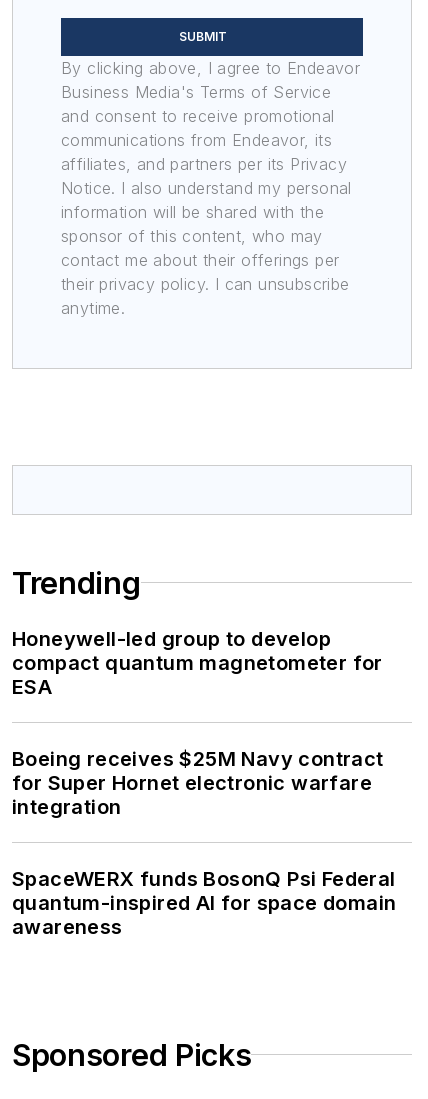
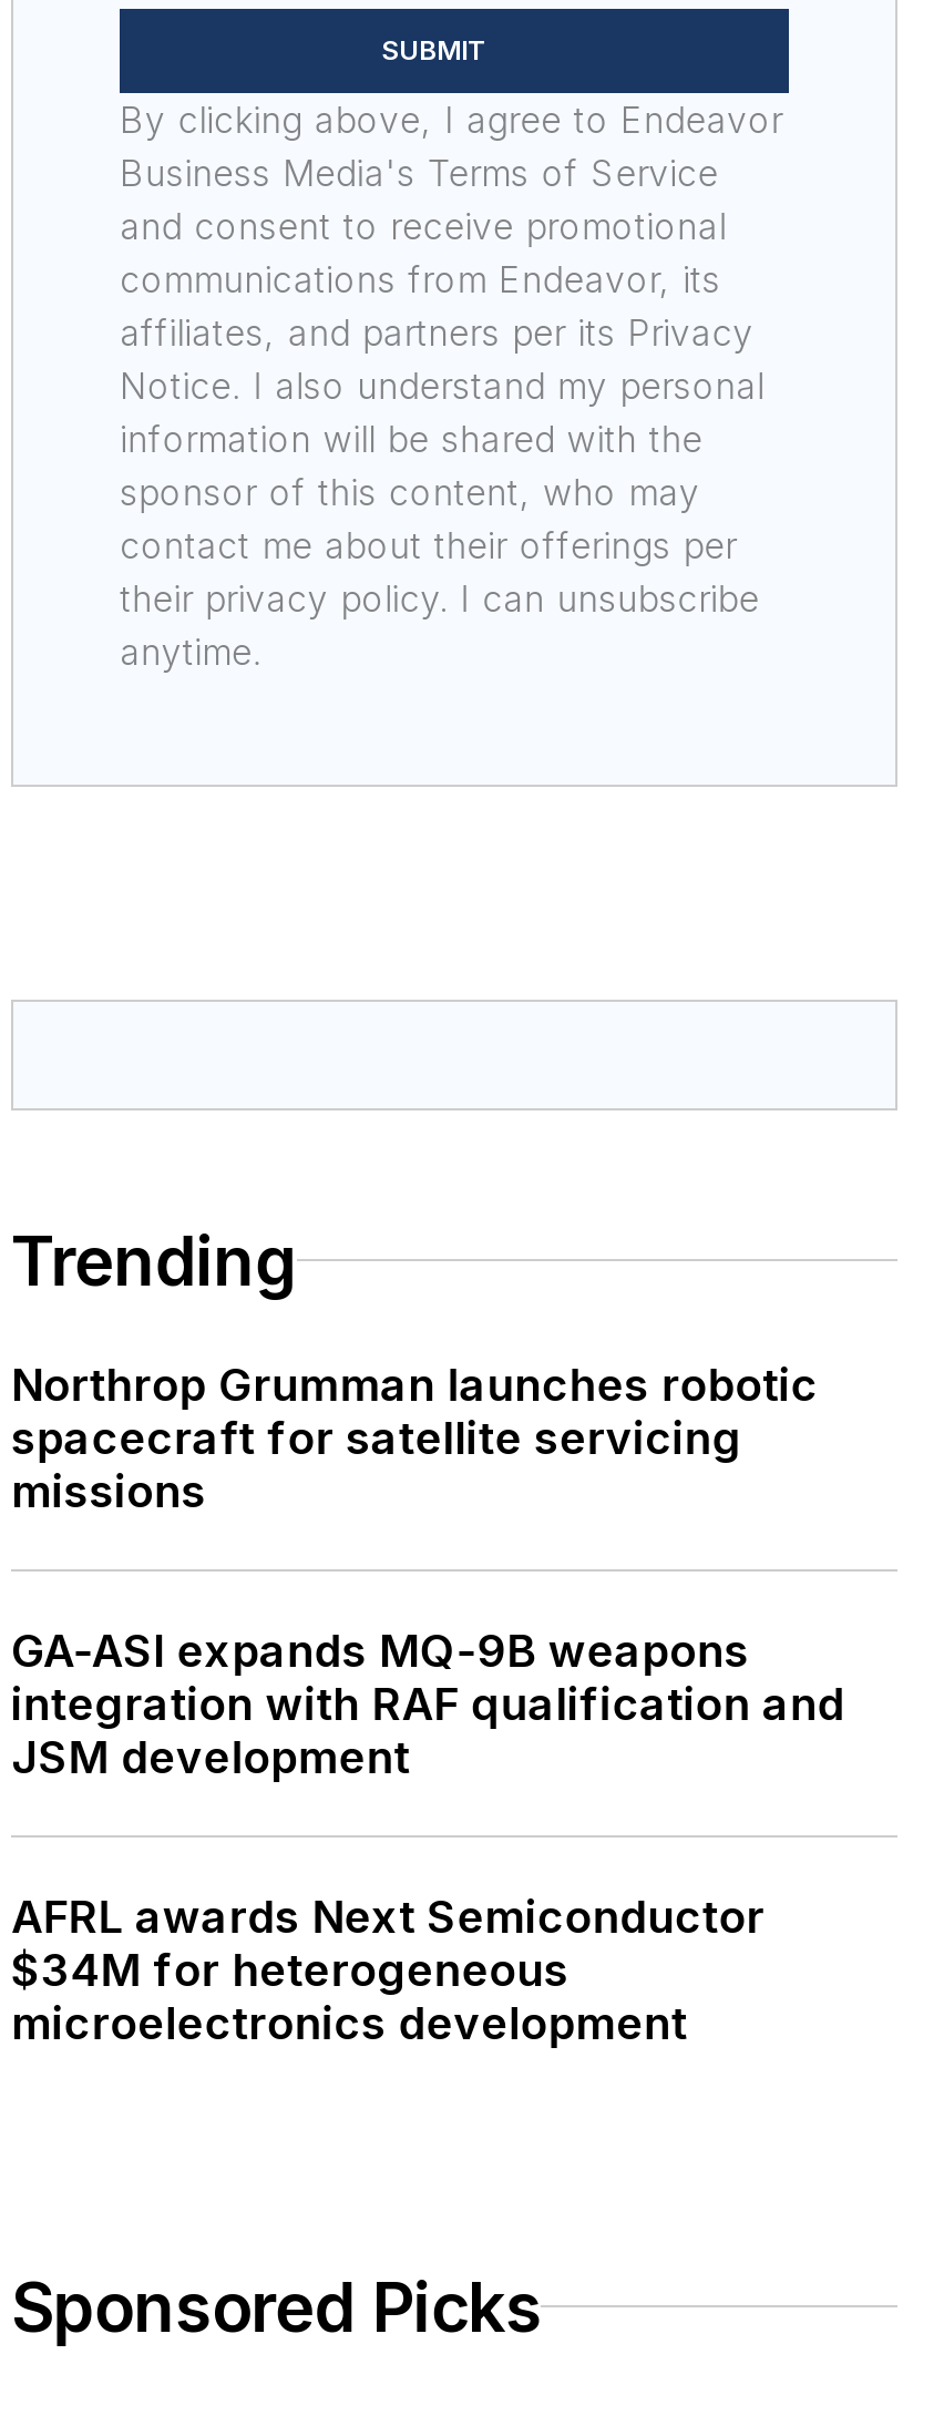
- Honeywell-led group to develop
- compact quantum magnetometer for
- ESA
+ Northrop Grumman launches robotic
+ spacecraft for satellite servicing
+ missions

- Boeing receives $25M Navy contract
- for Super Hornet electronic warfare
- integration
+ GA-ASI expands MQ-9B weapons
+ integration with RAF qualification and
+ JSM development

- SpaceWERX funds BosonQ Psi Federal
- quantum-inspired AI for space domain
- awareness
+ AFRL awards Next Semiconductor
+ $34M for heterogeneous
+ microelectronics development
